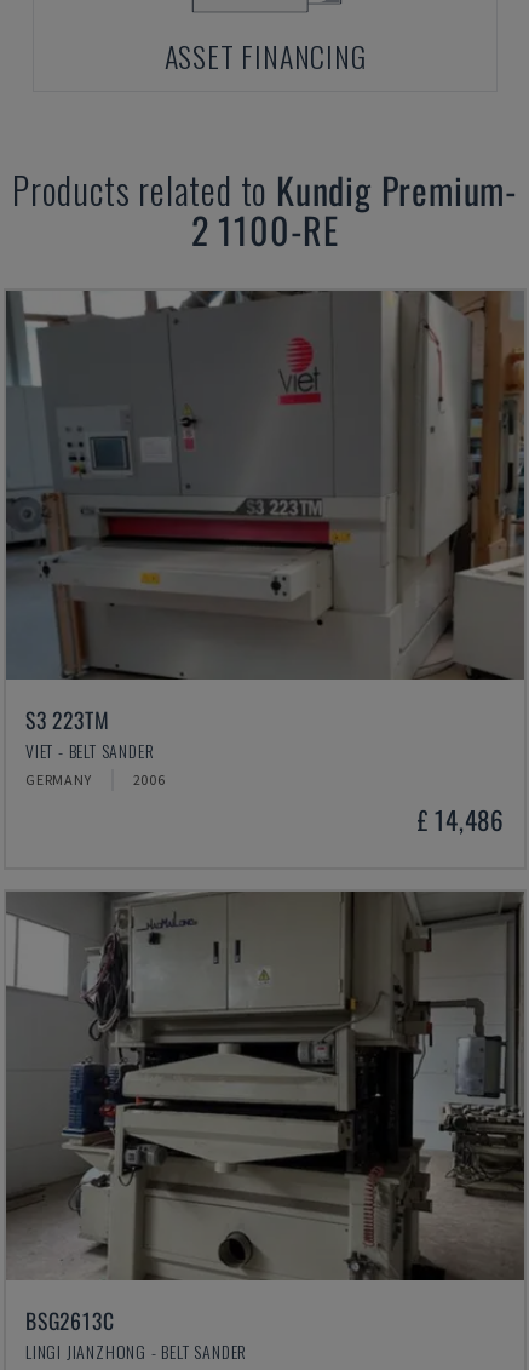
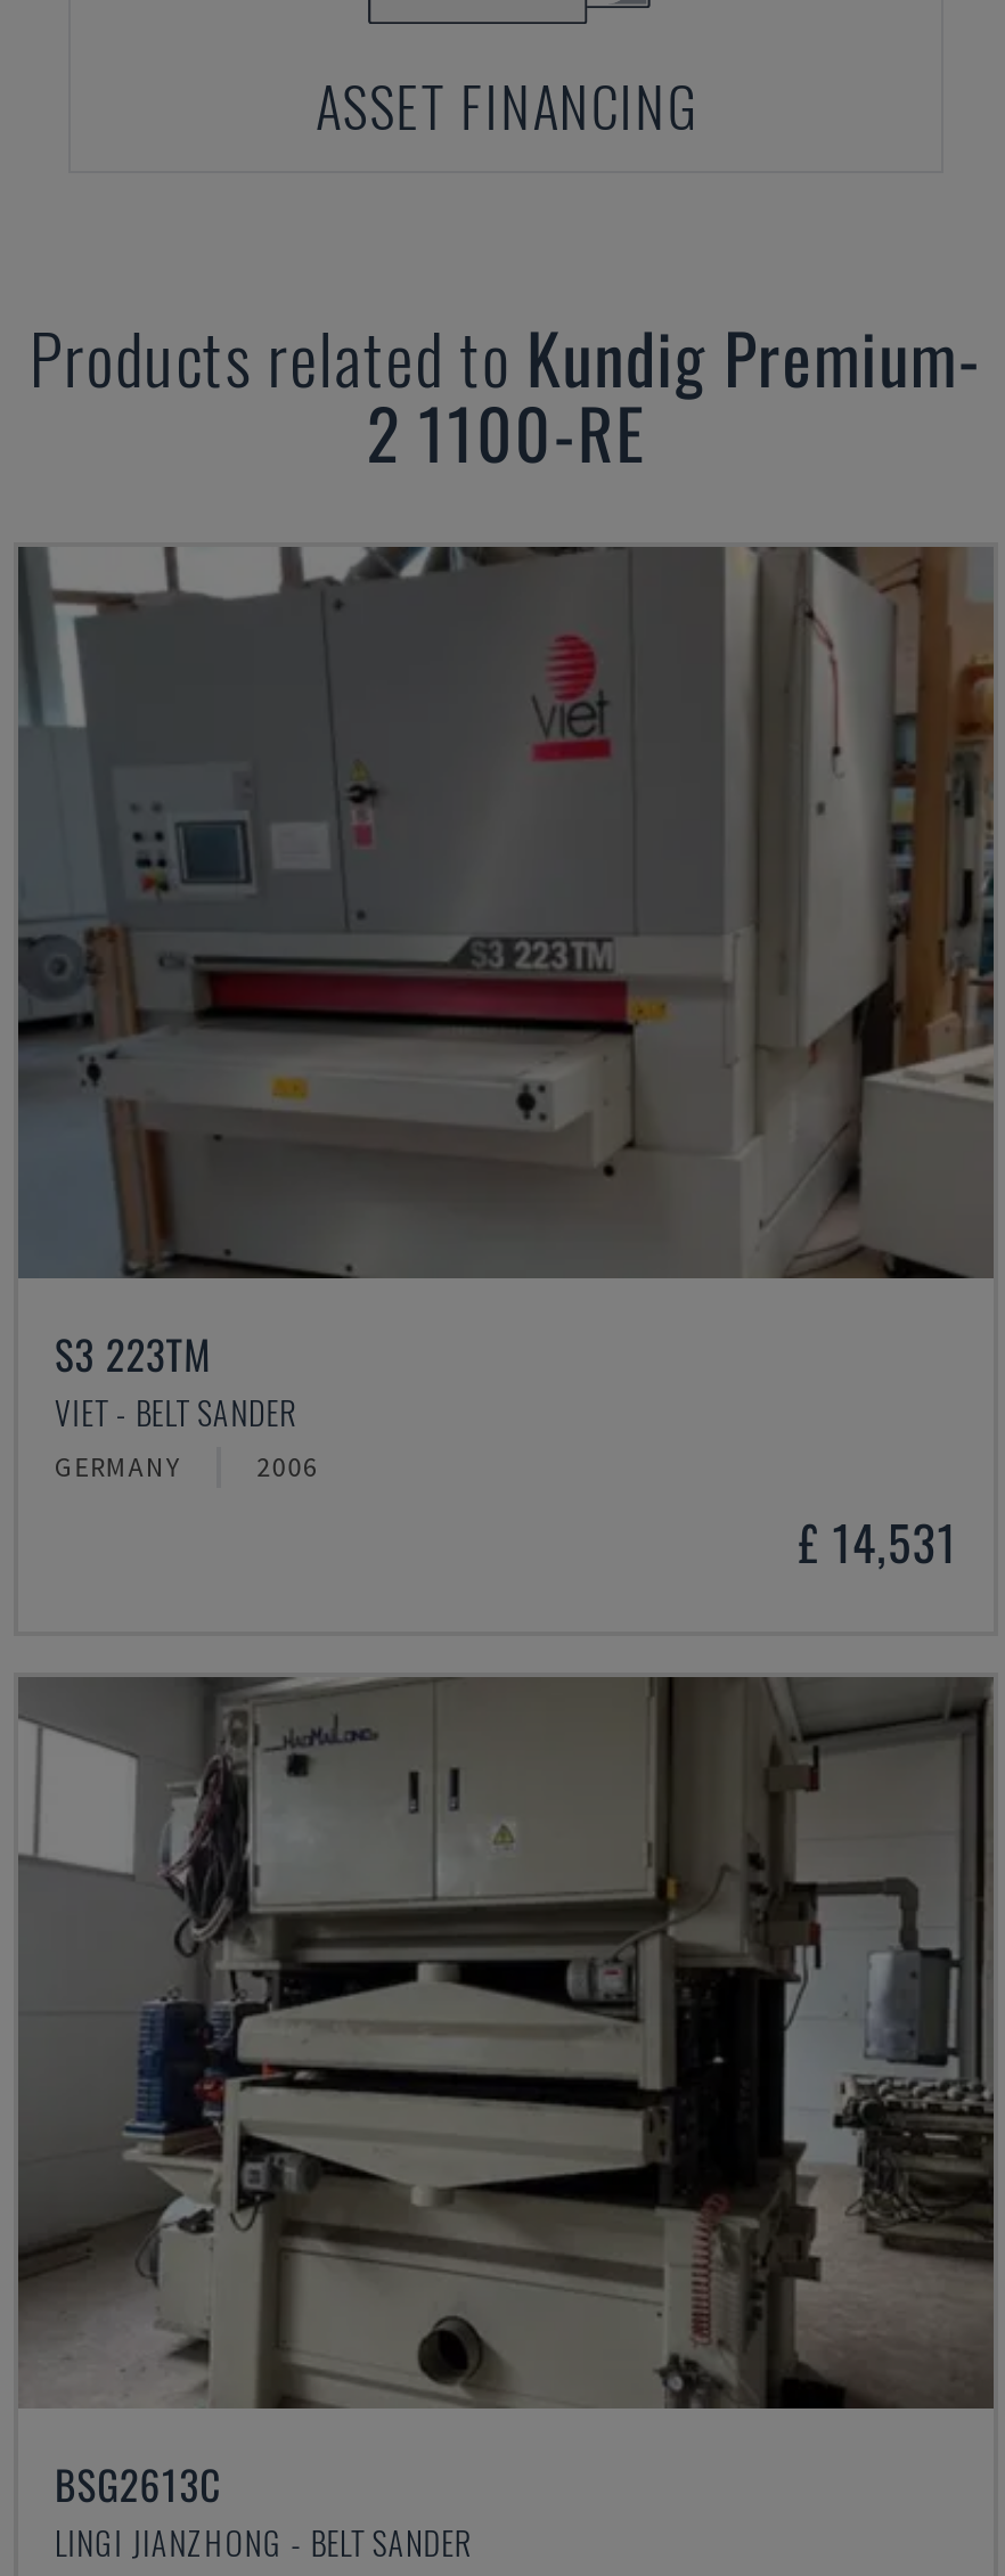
- £ 14,486
+ £ 14,531
